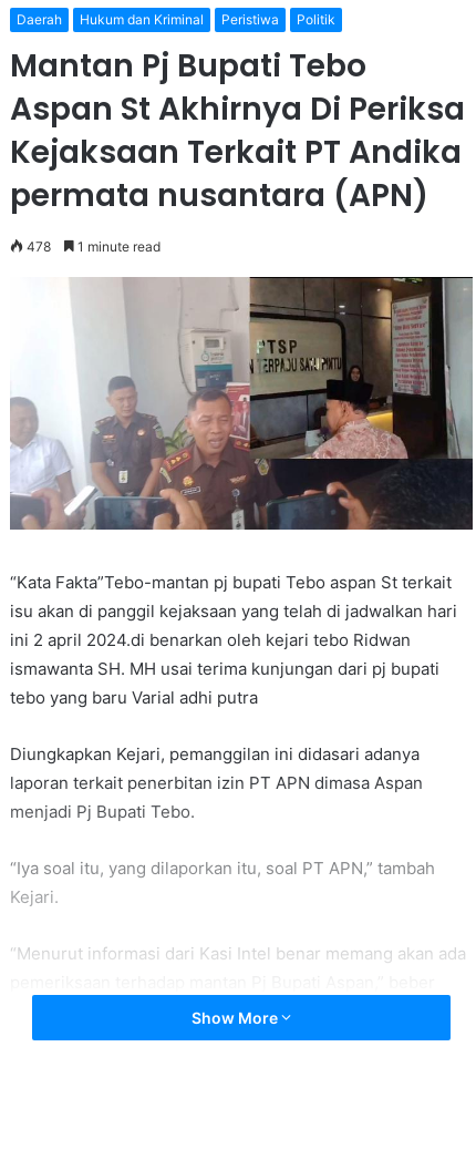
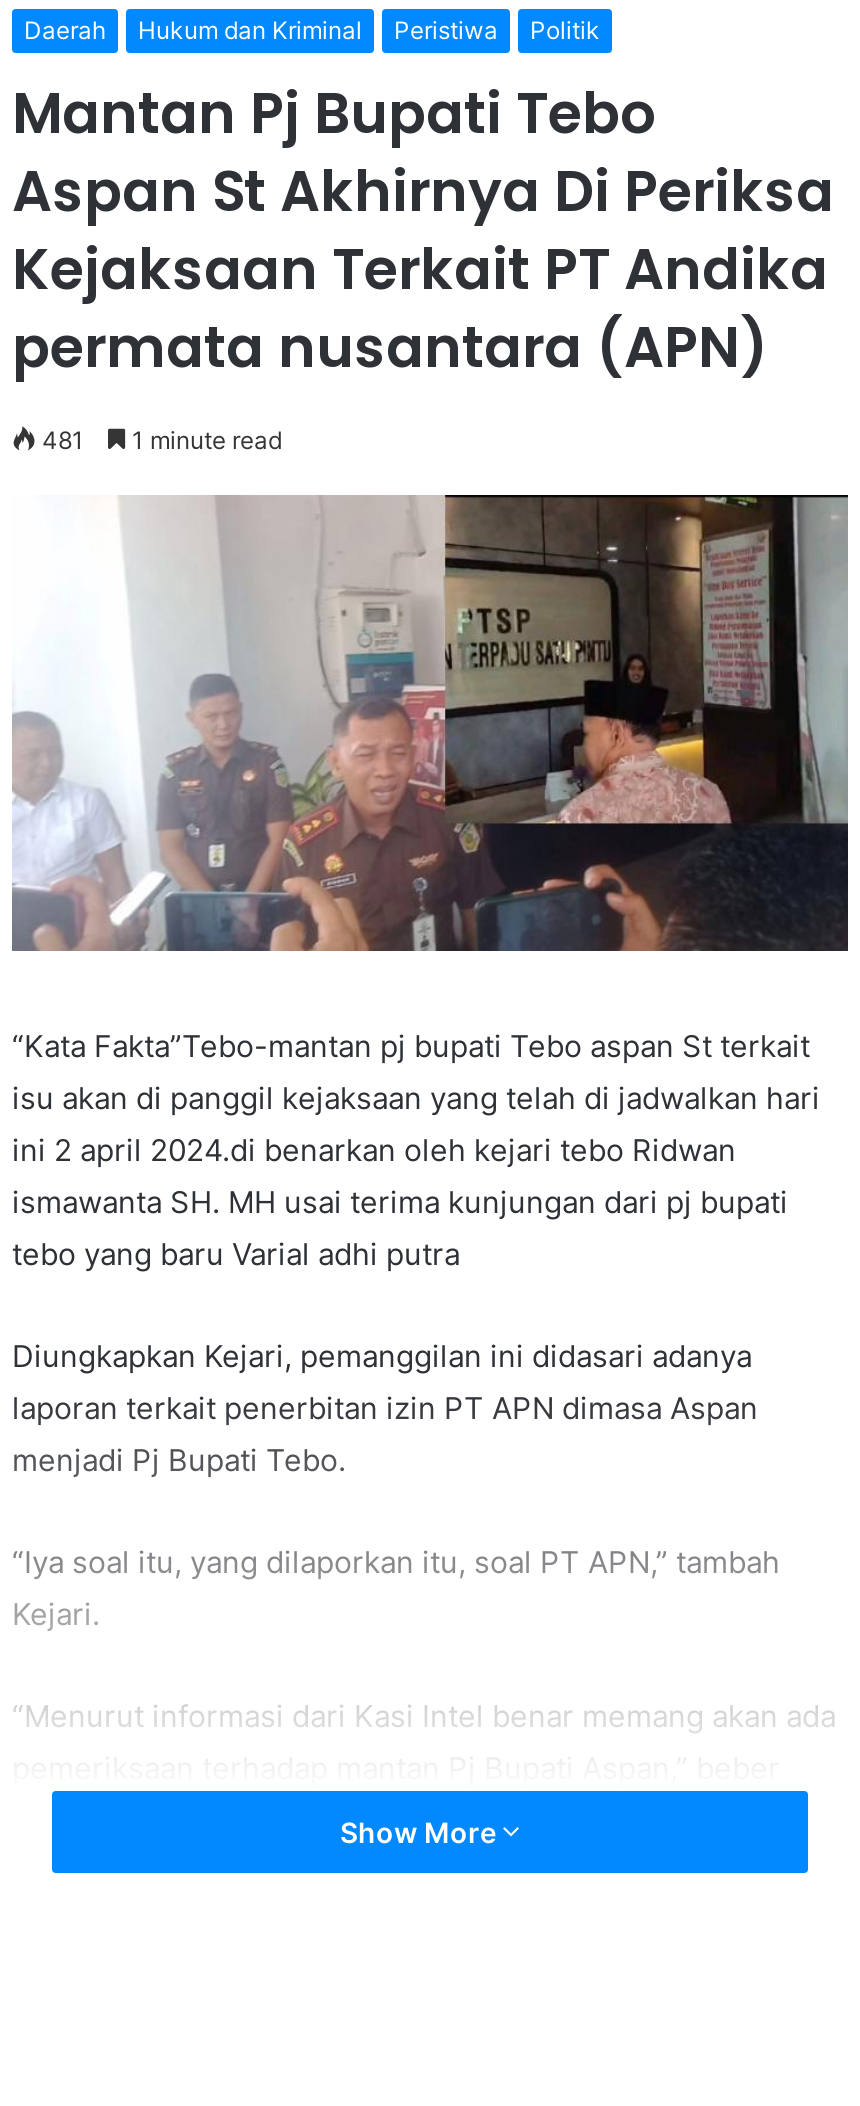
- 478 1 minute read
+ 481 1 minute read
